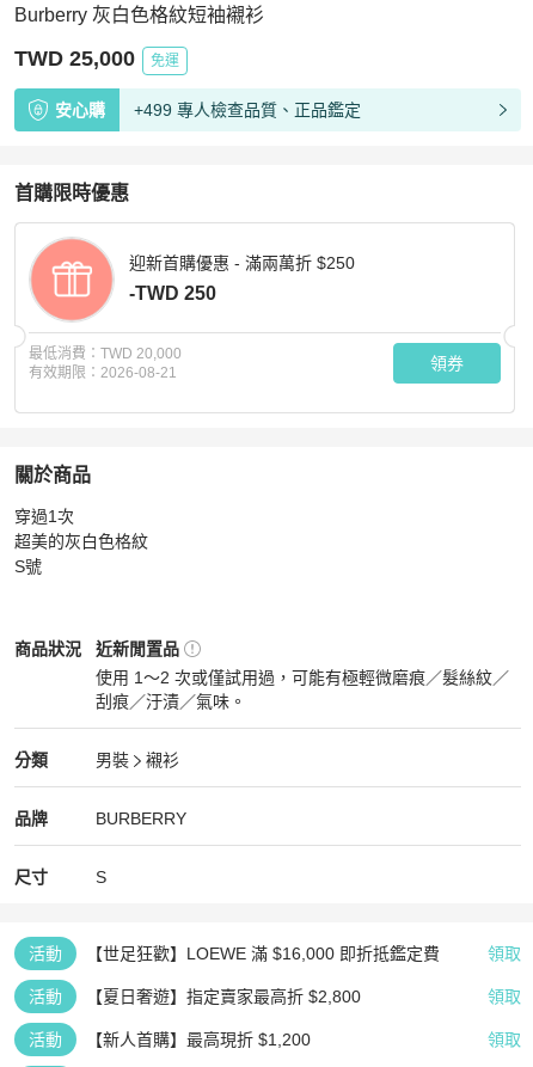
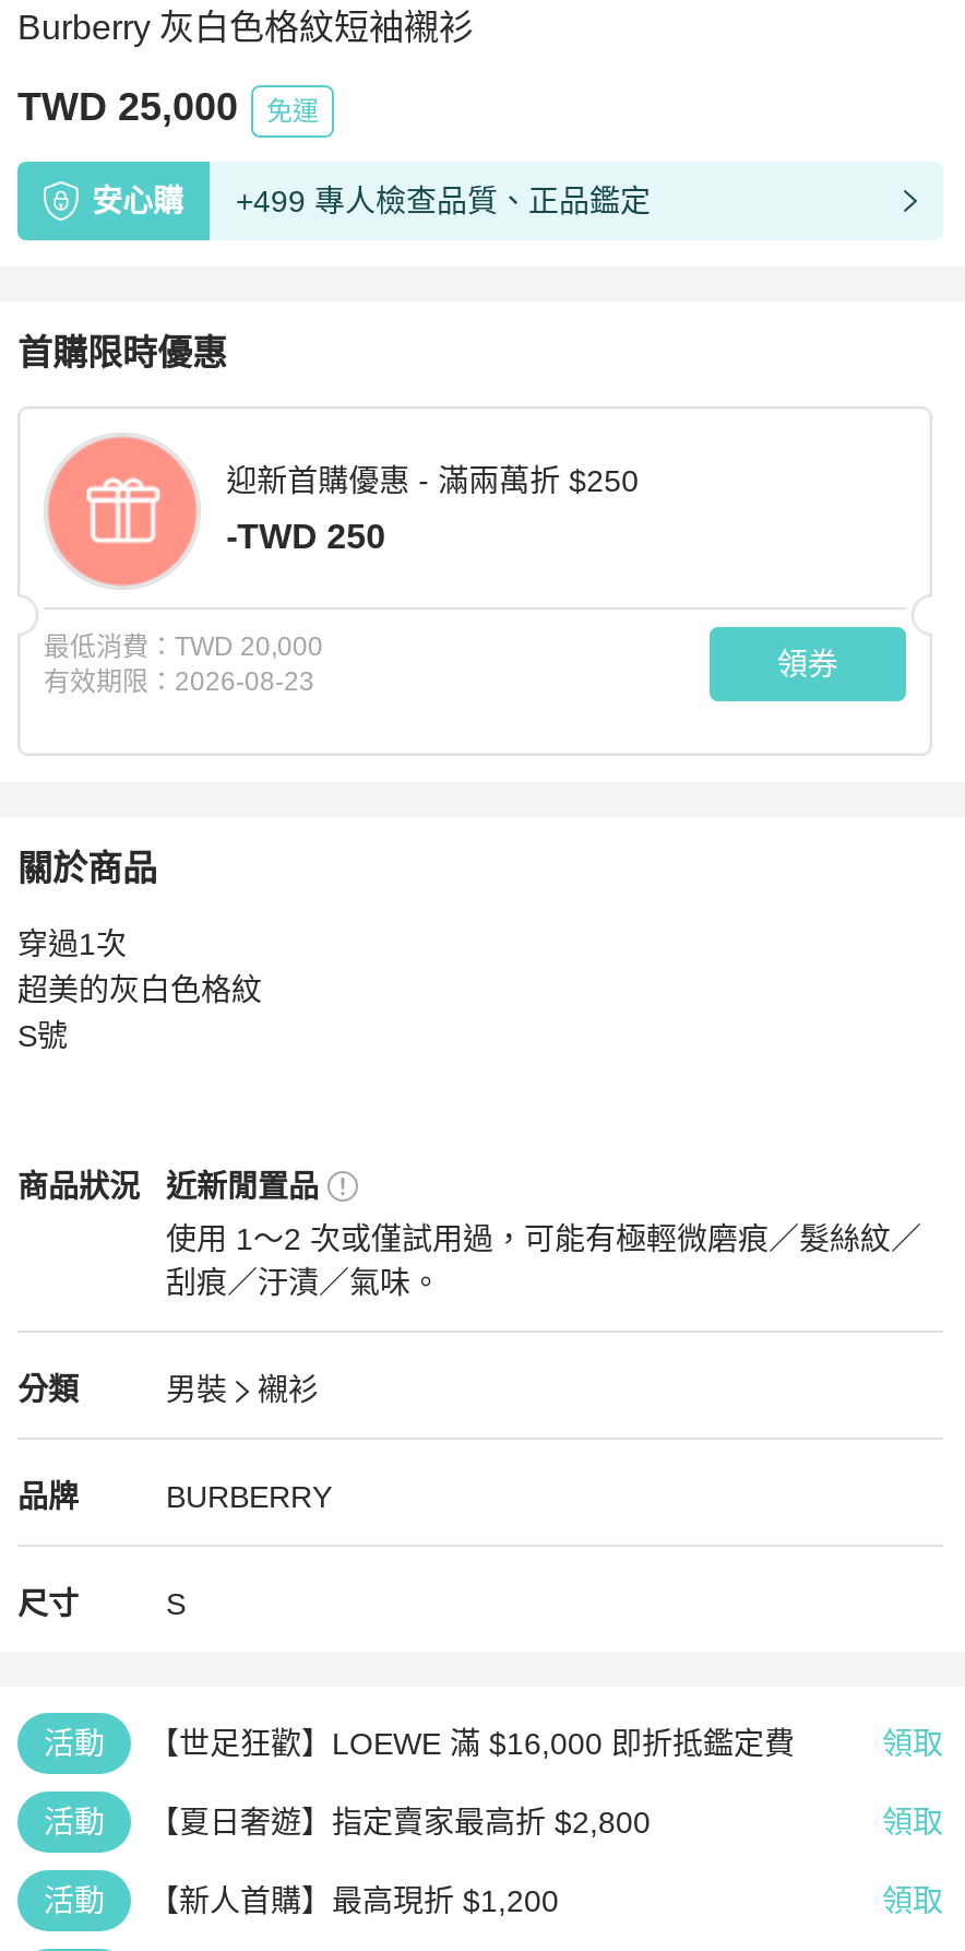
- 有效期限：2026-08-21
+ 有效期限：2026-08-23
